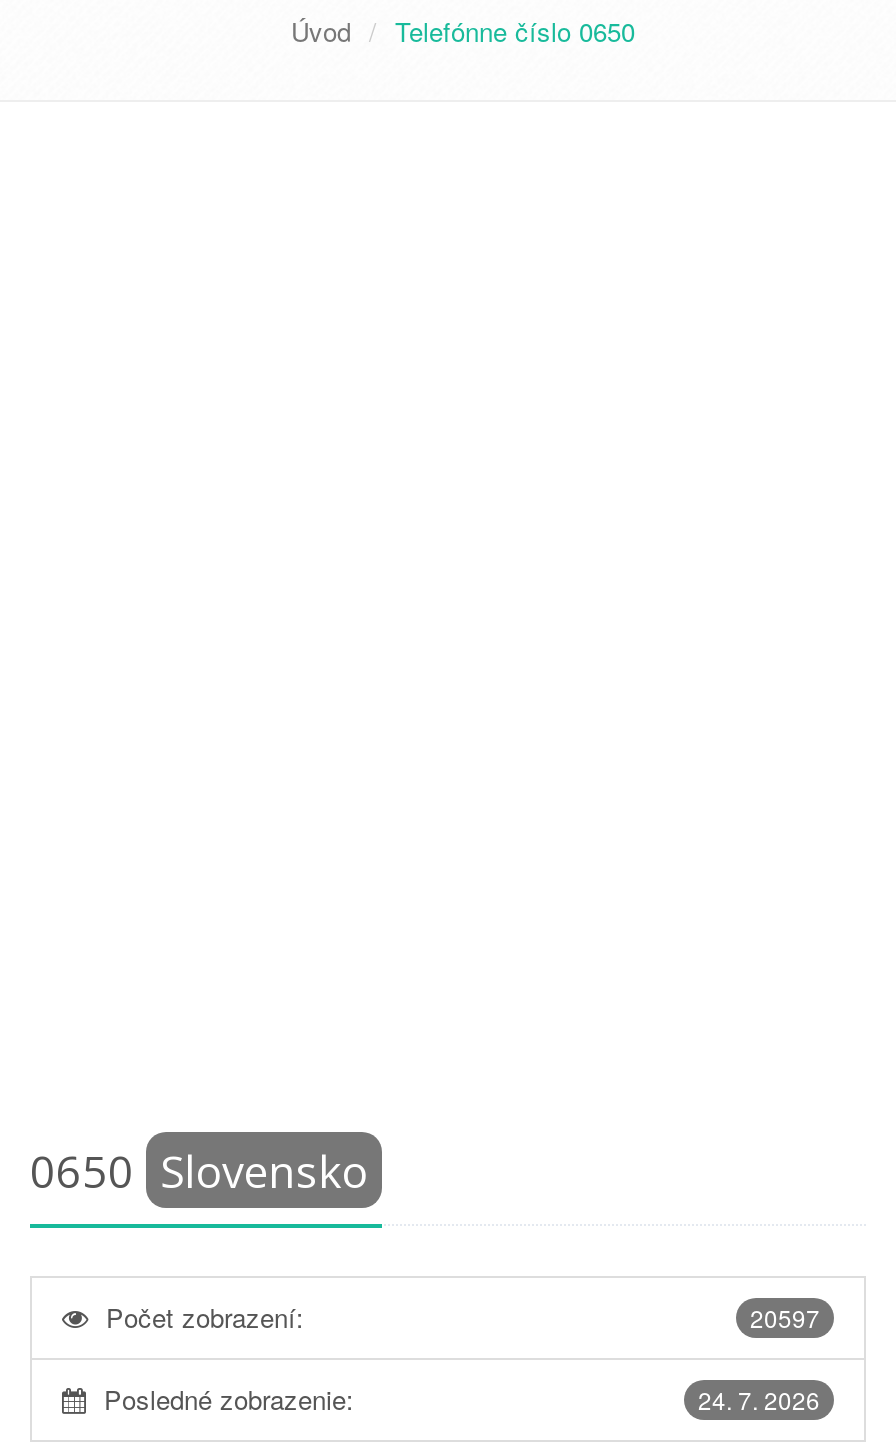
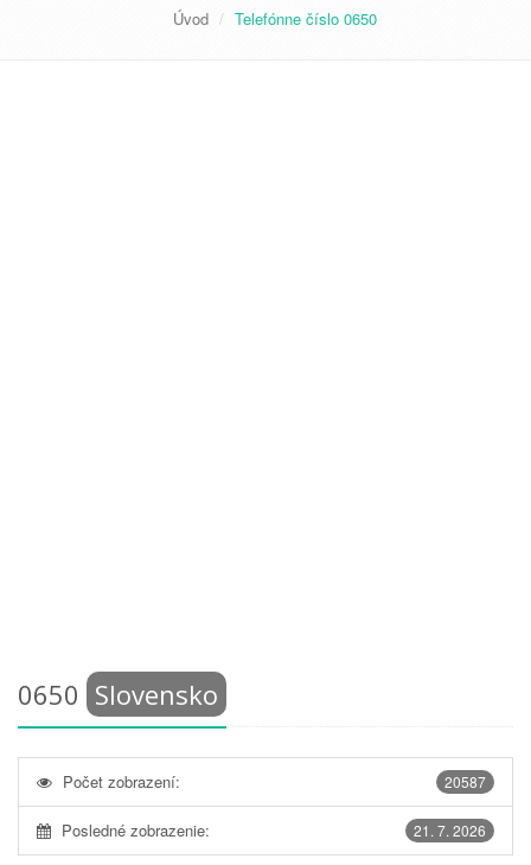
- 20597
+ 20587

- 24. 7. 2026
+ 21. 7. 2026
